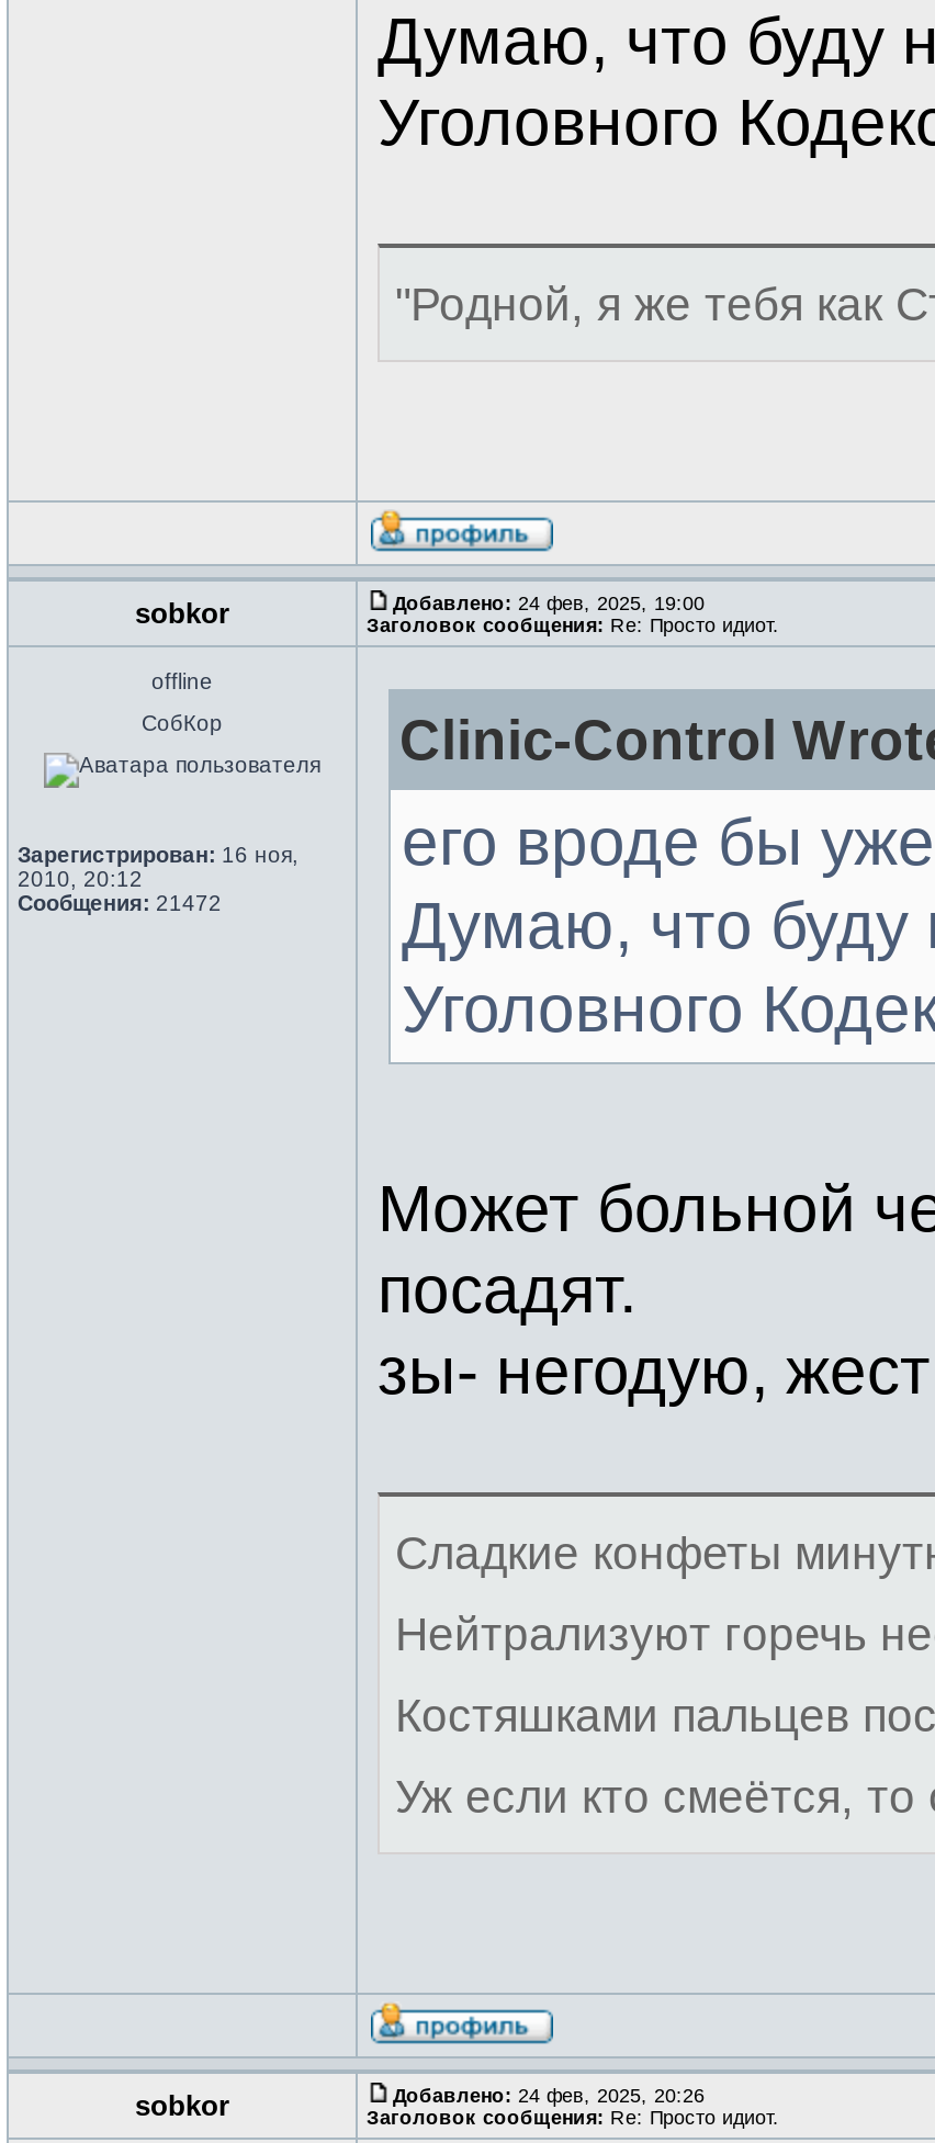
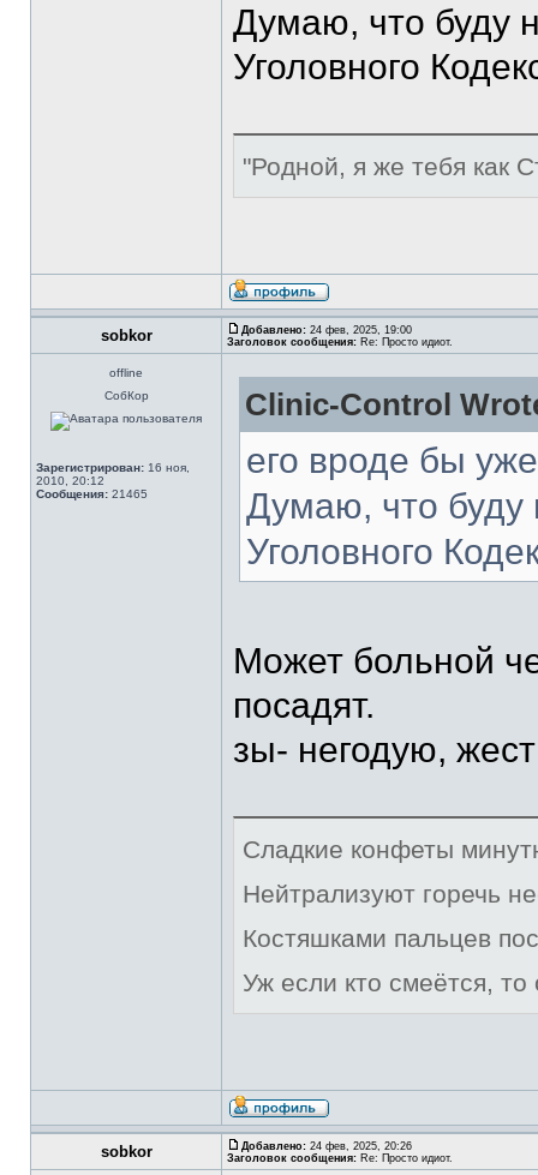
- Сообщения: 21472
+ Сообщения: 21465
